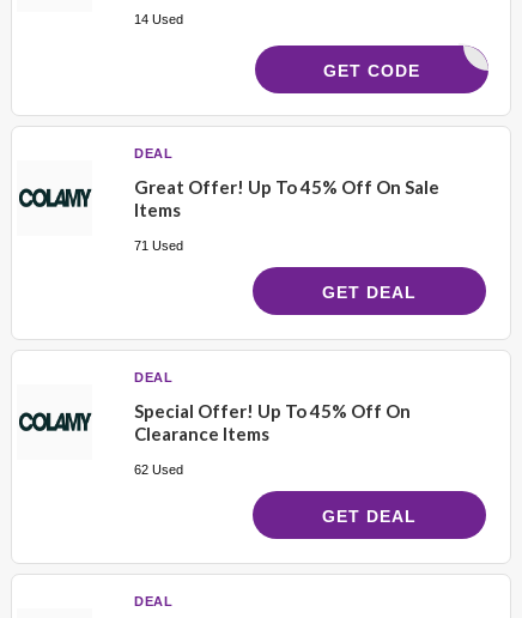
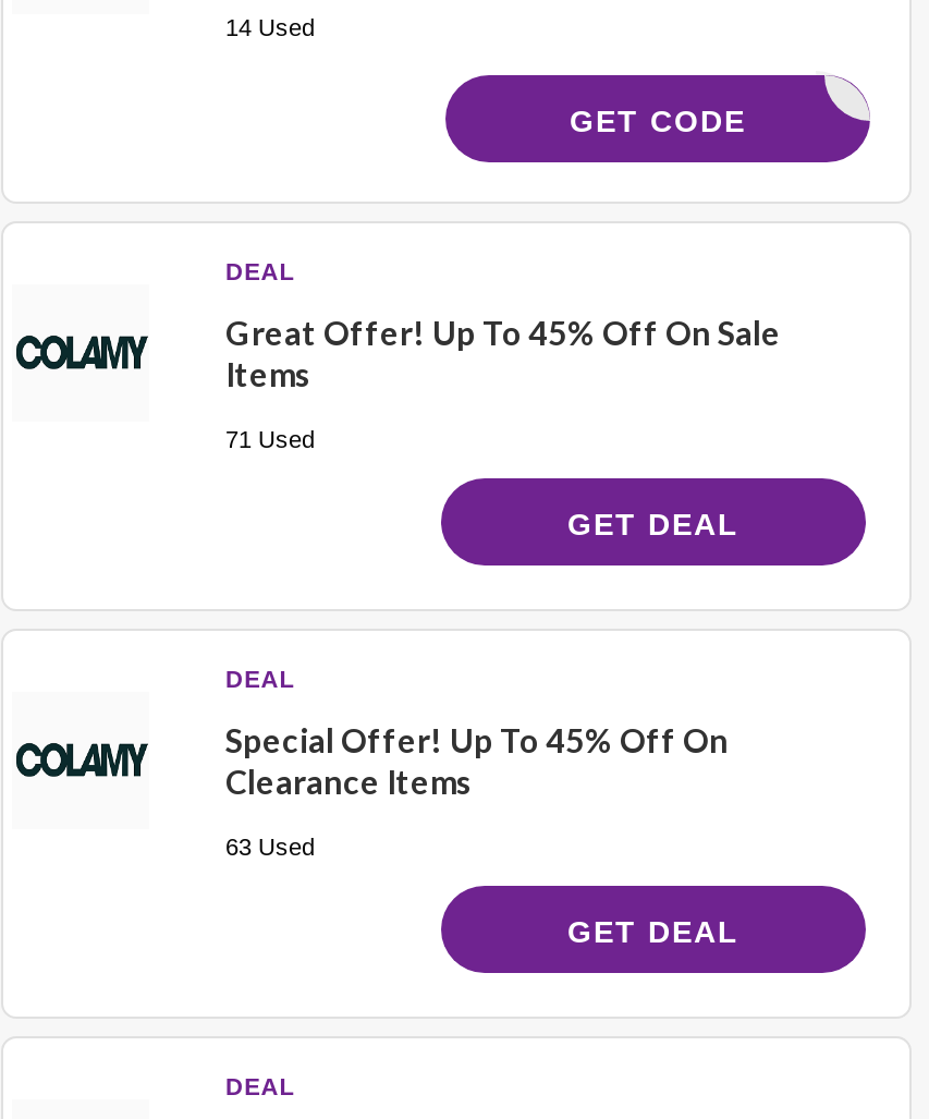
- 62 Used
+ 63 Used
